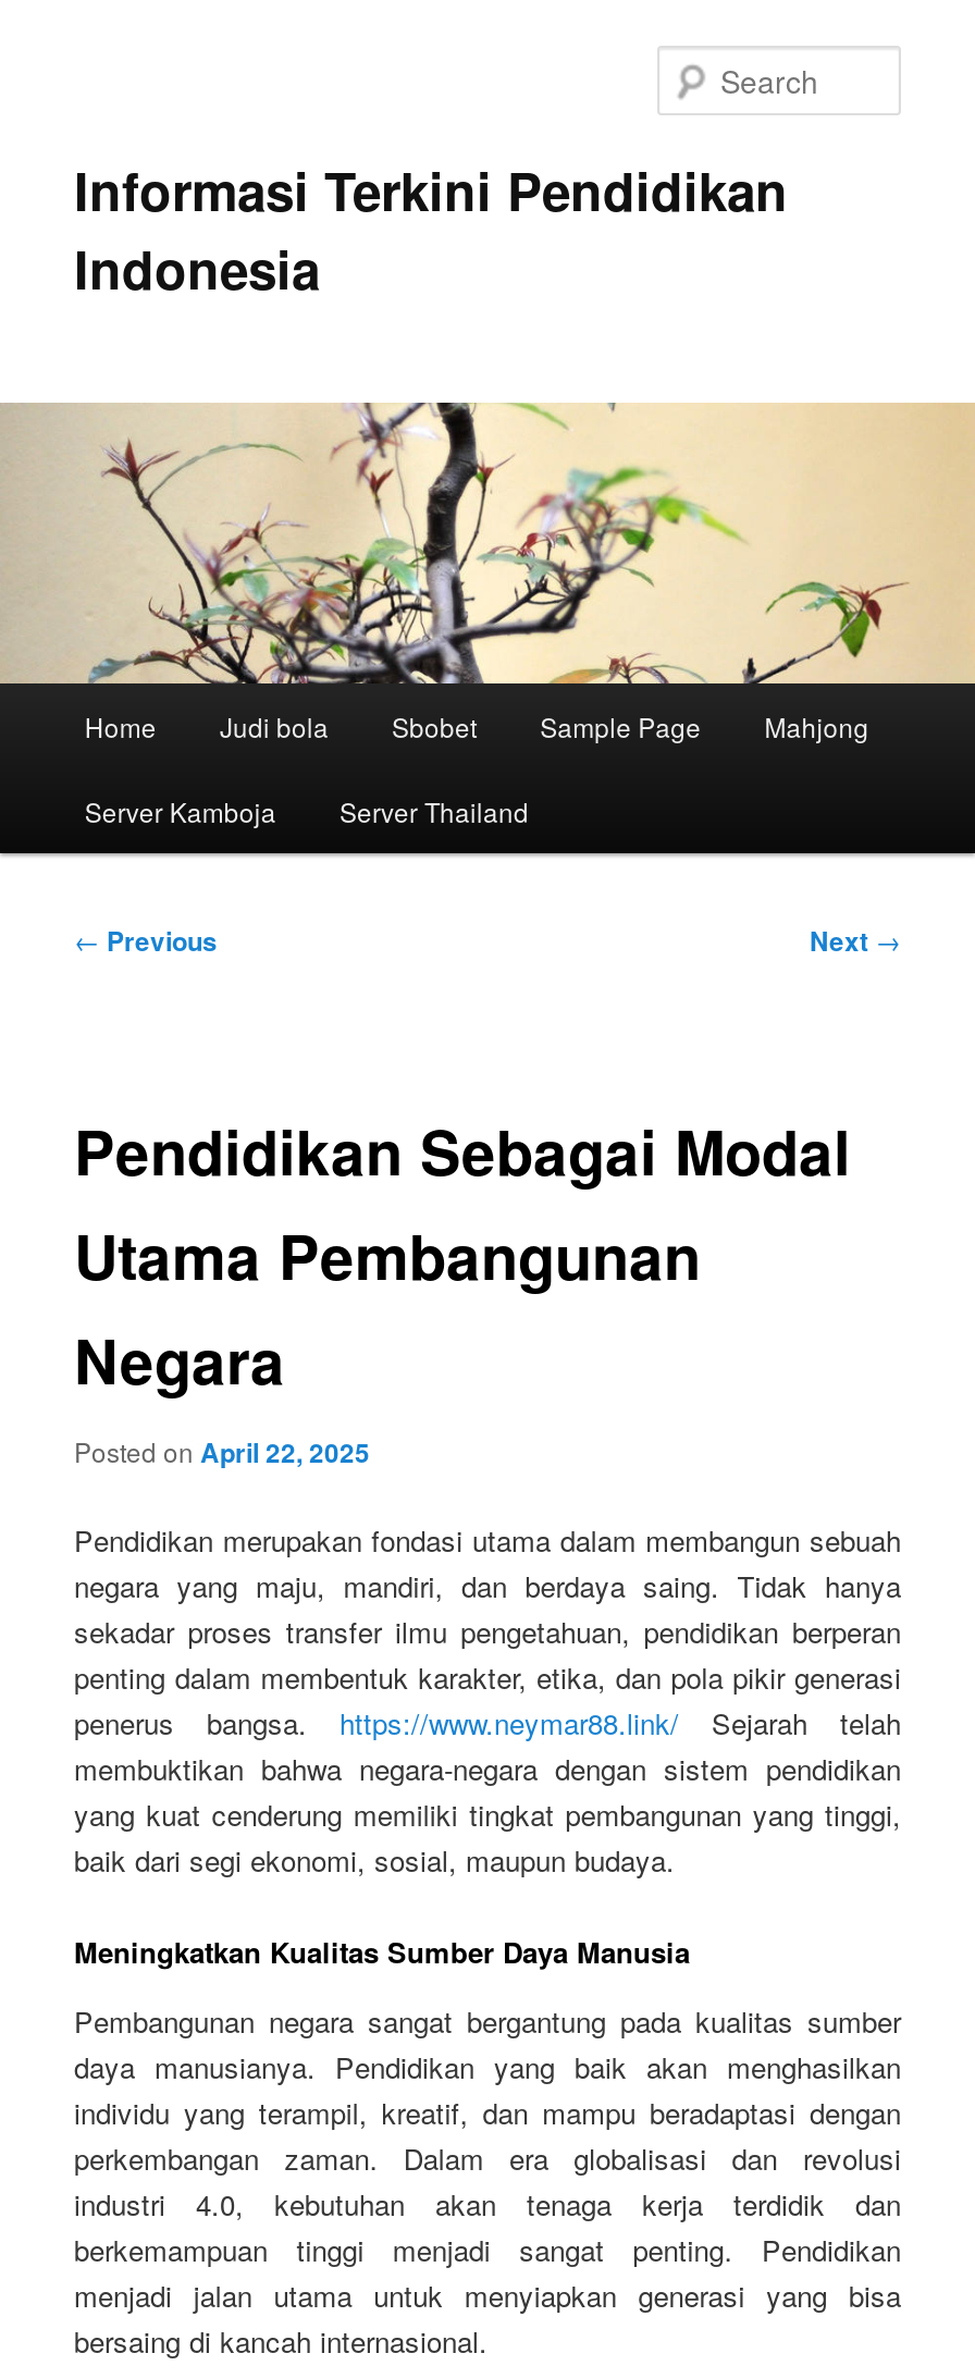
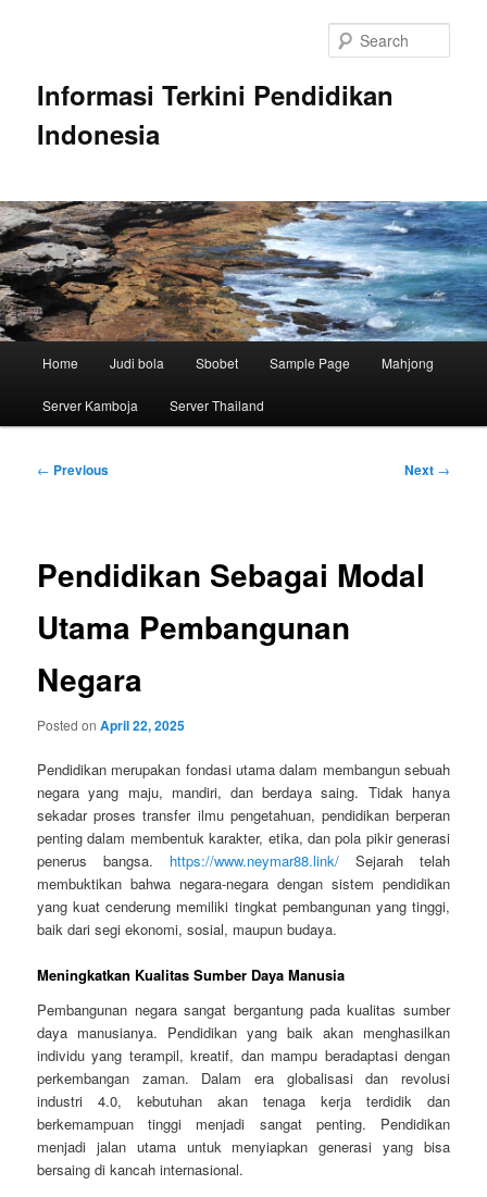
- [image]
+ [image]
